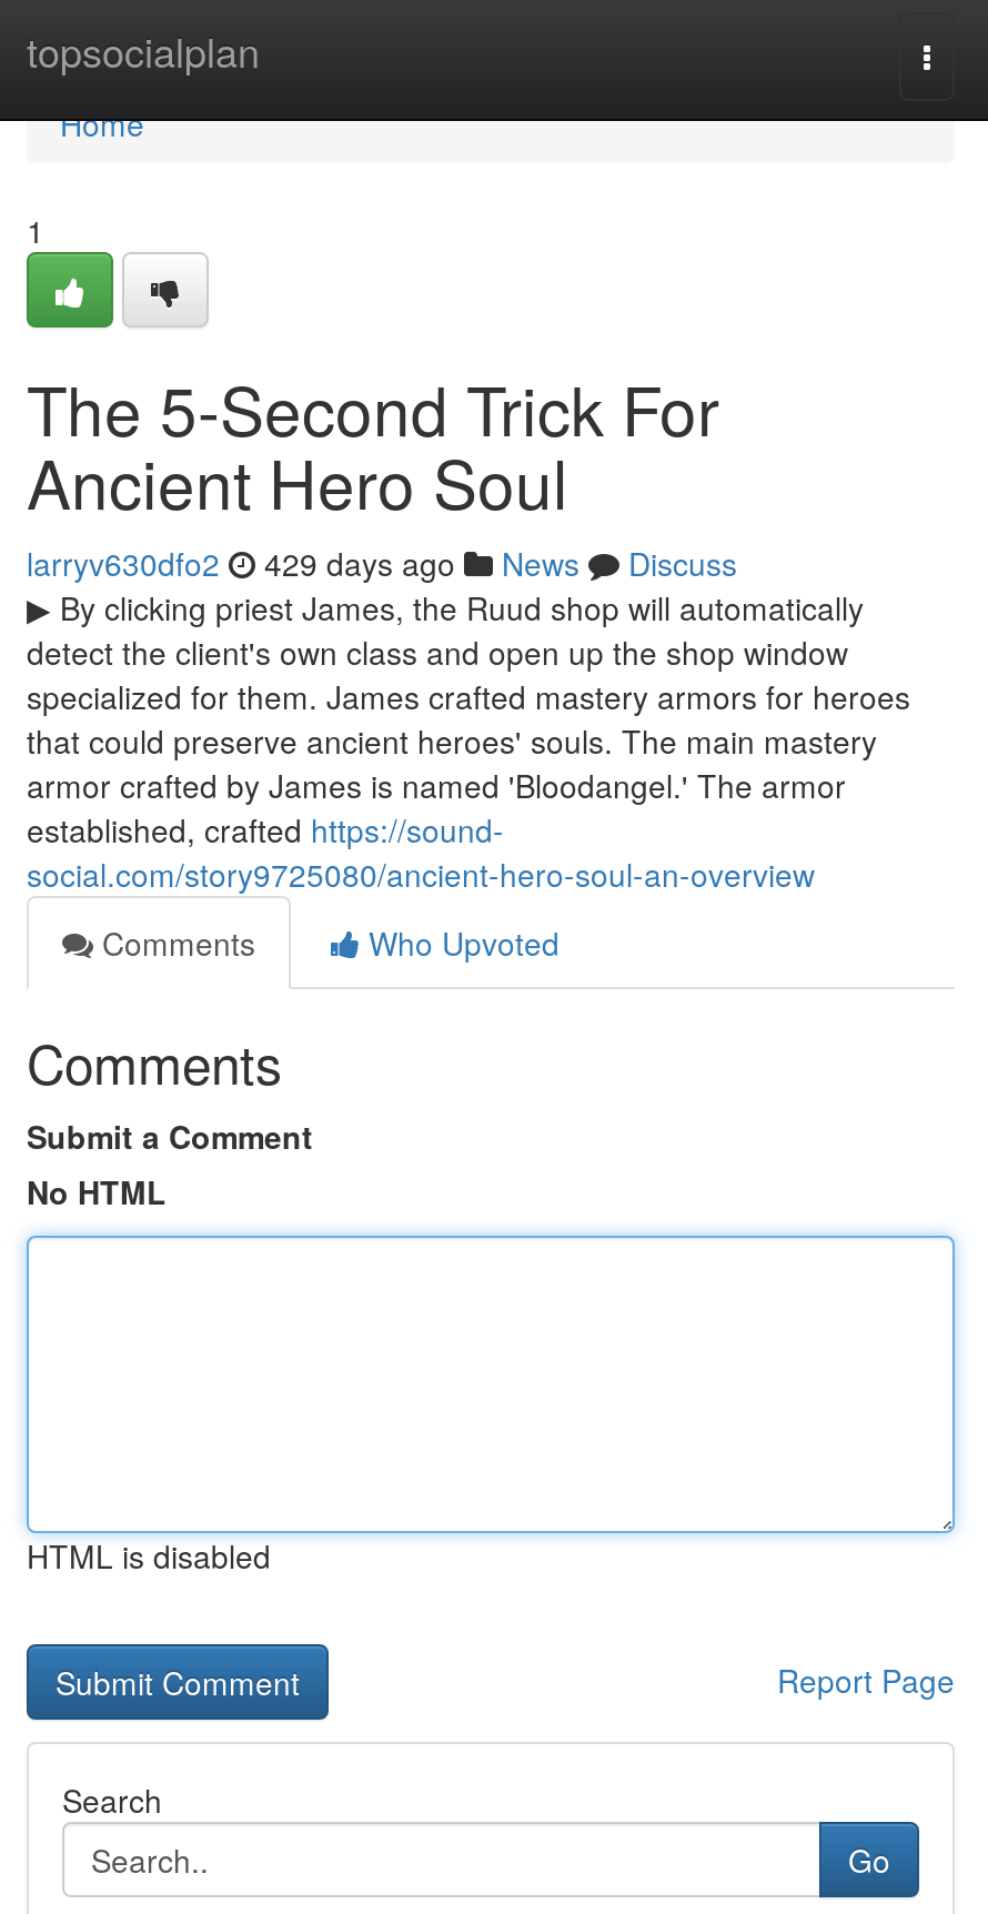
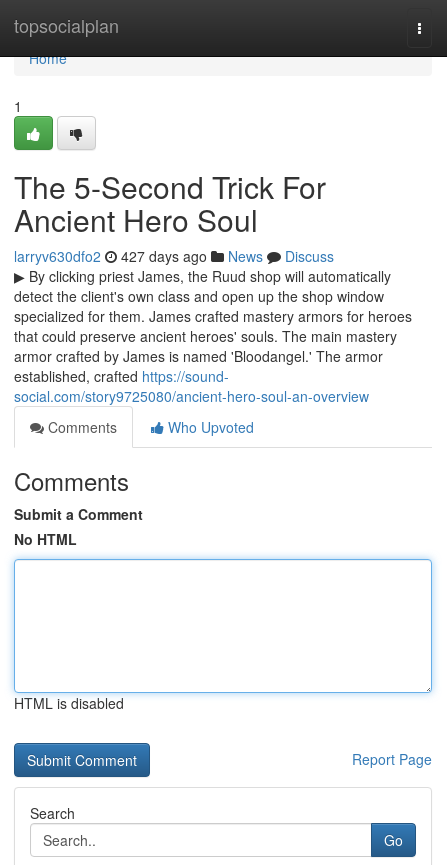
- larryv630dfo2 429 days ago News Discuss
+ larryv630dfo2 427 days ago News Discuss
